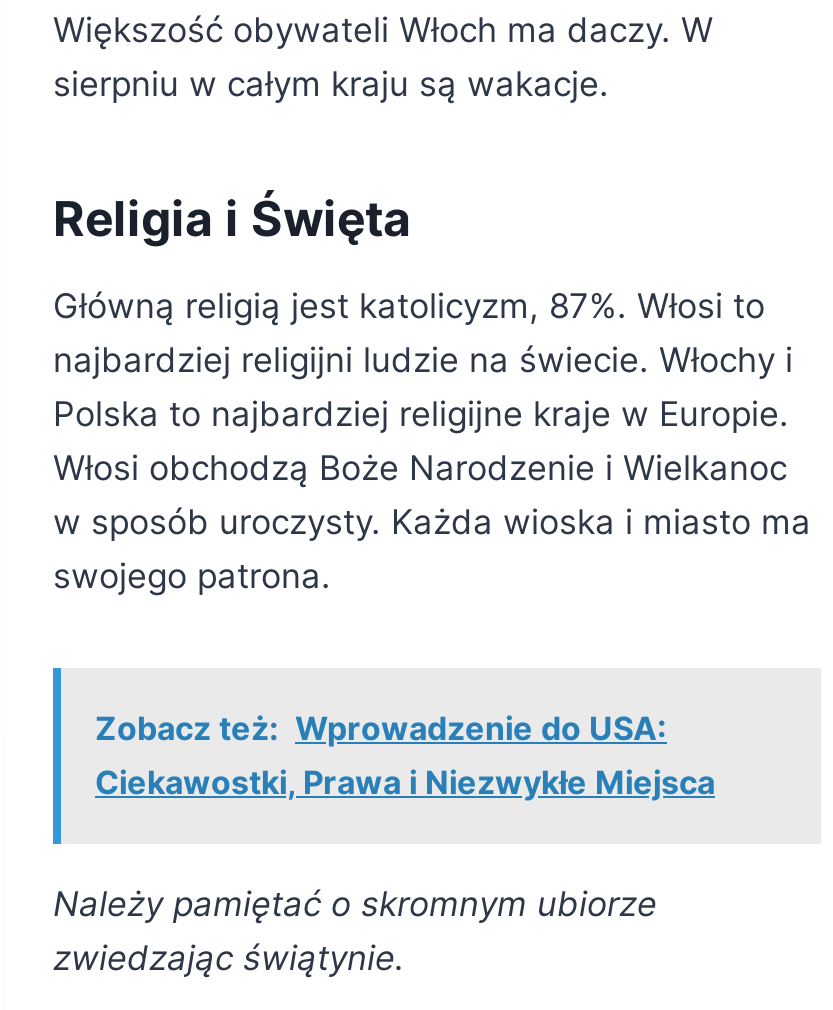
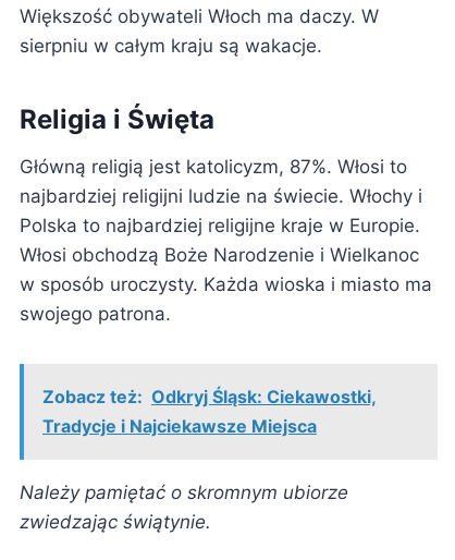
- Zobacz też: Wprowadzenie do USA:
- Ciekawostki, Prawa i Niezwykłe Miejsca
+ Zobacz też: Odkryj Śląsk: Ciekawostki,
+ Tradycje i Najciekawsze Miejsca
